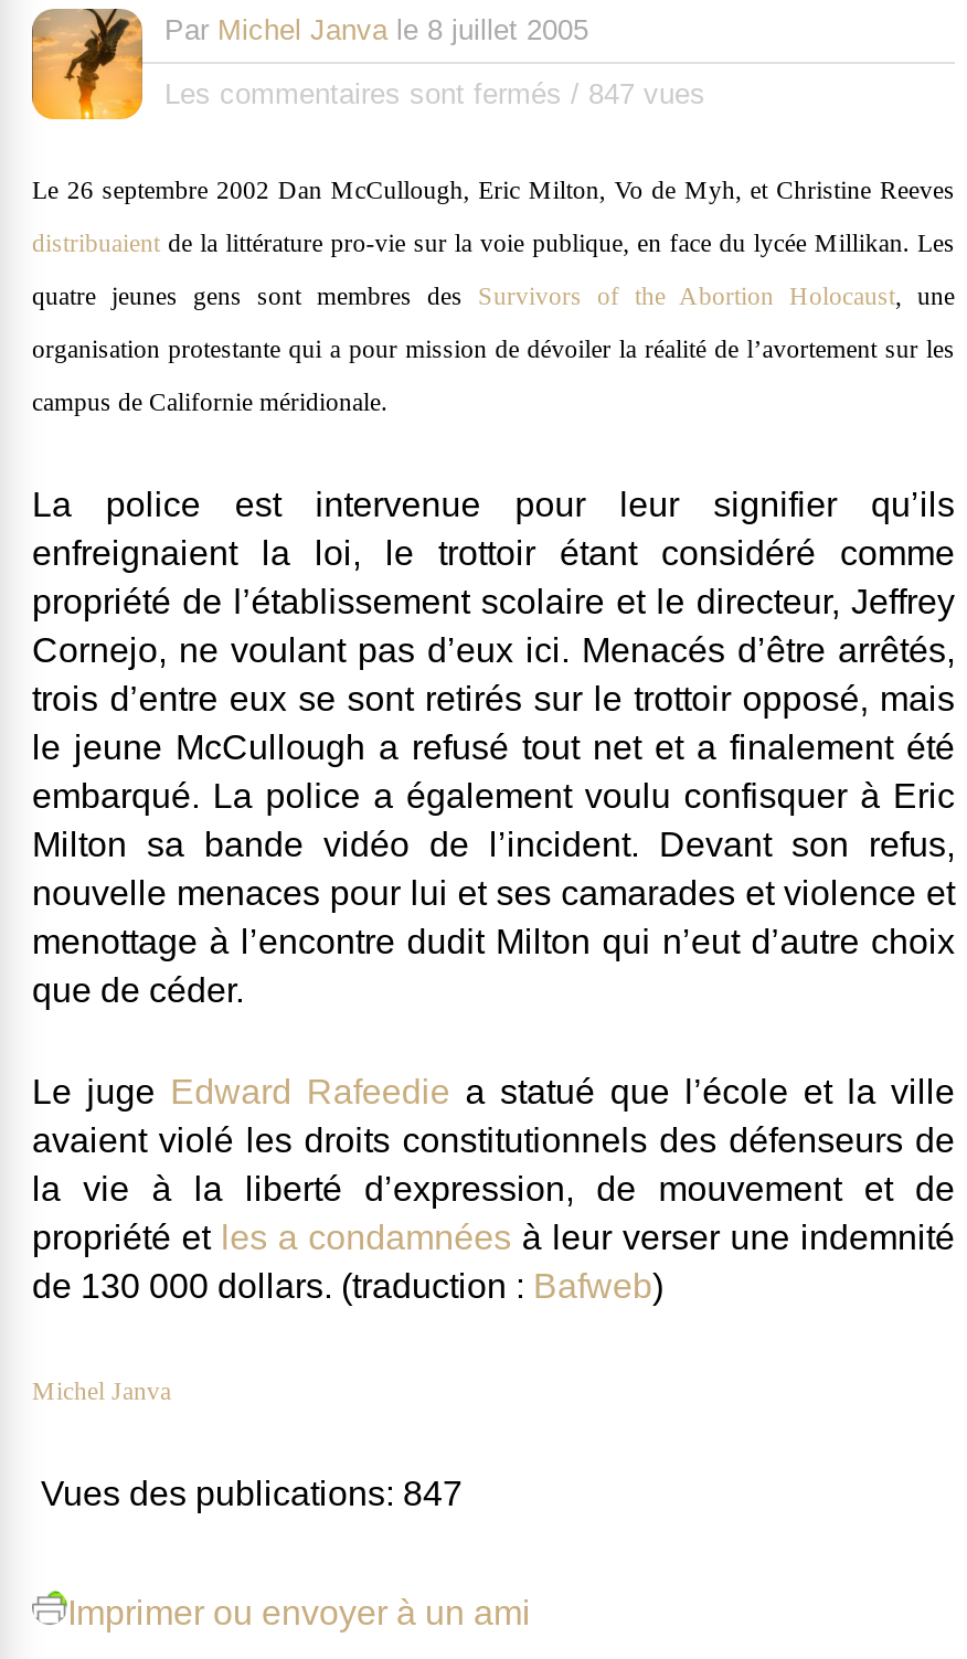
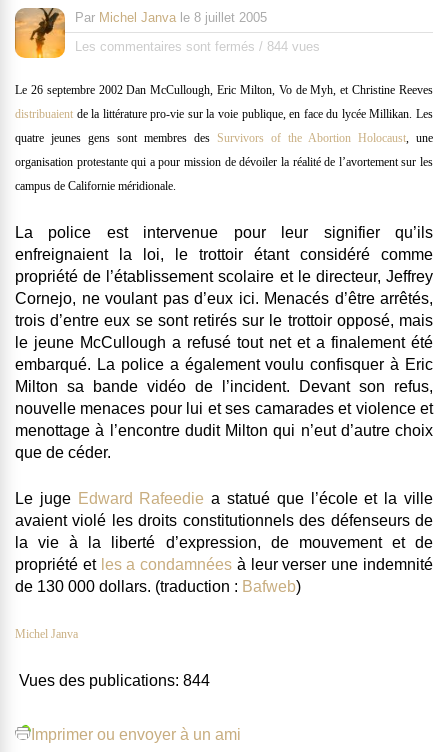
- Les commentaires sont fermés / 847 vues
+ Les commentaires sont fermés / 844 vues

- Vues des publications: 847
+ Vues des publications: 844
